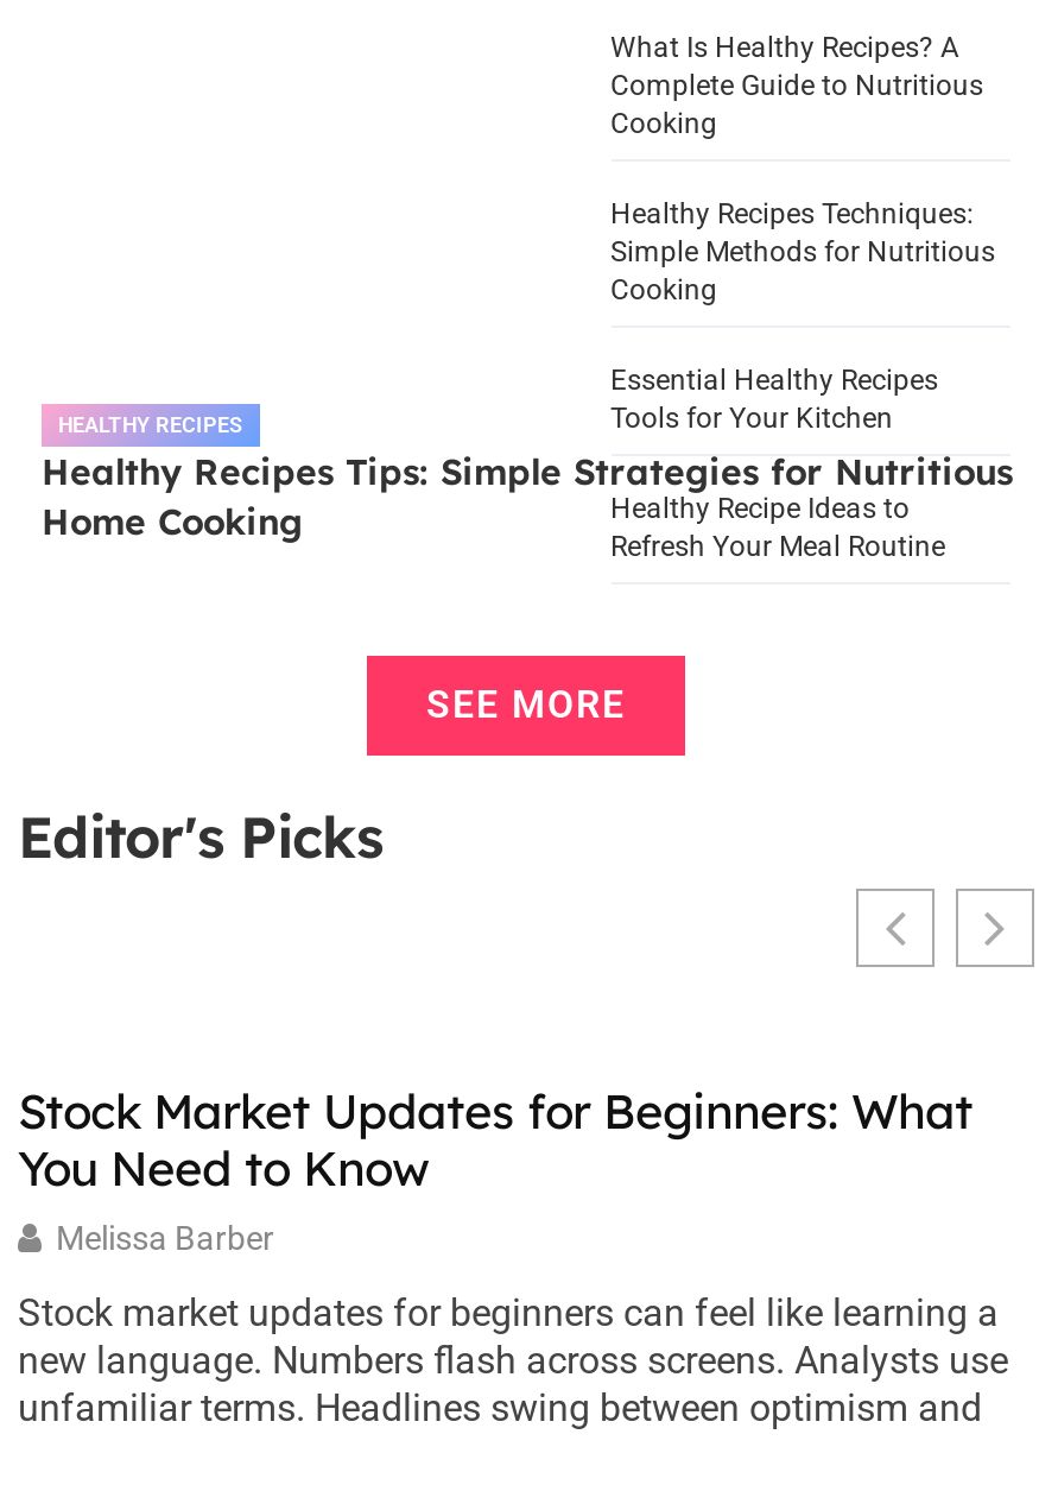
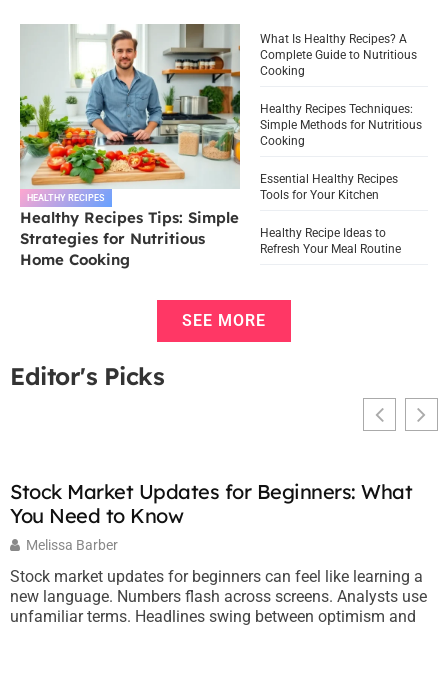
+ [image]

moved down: Home Cooking
